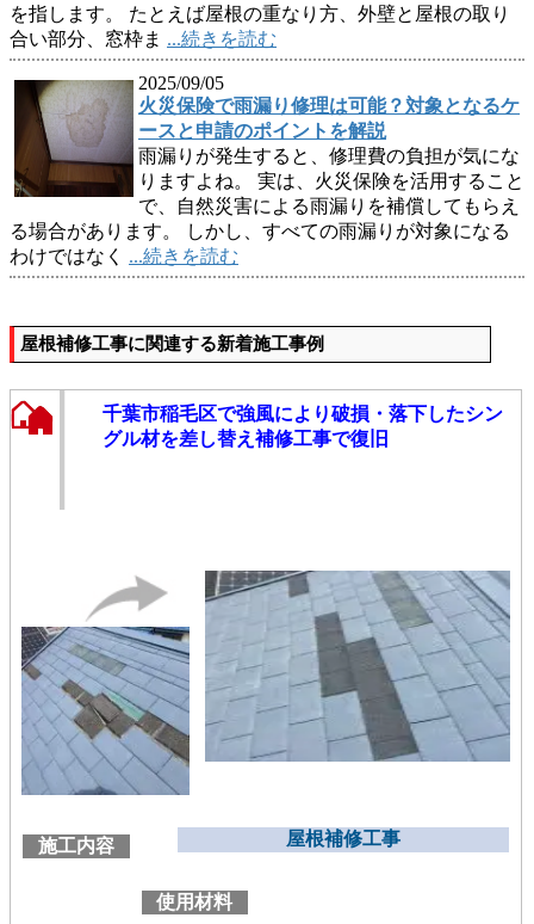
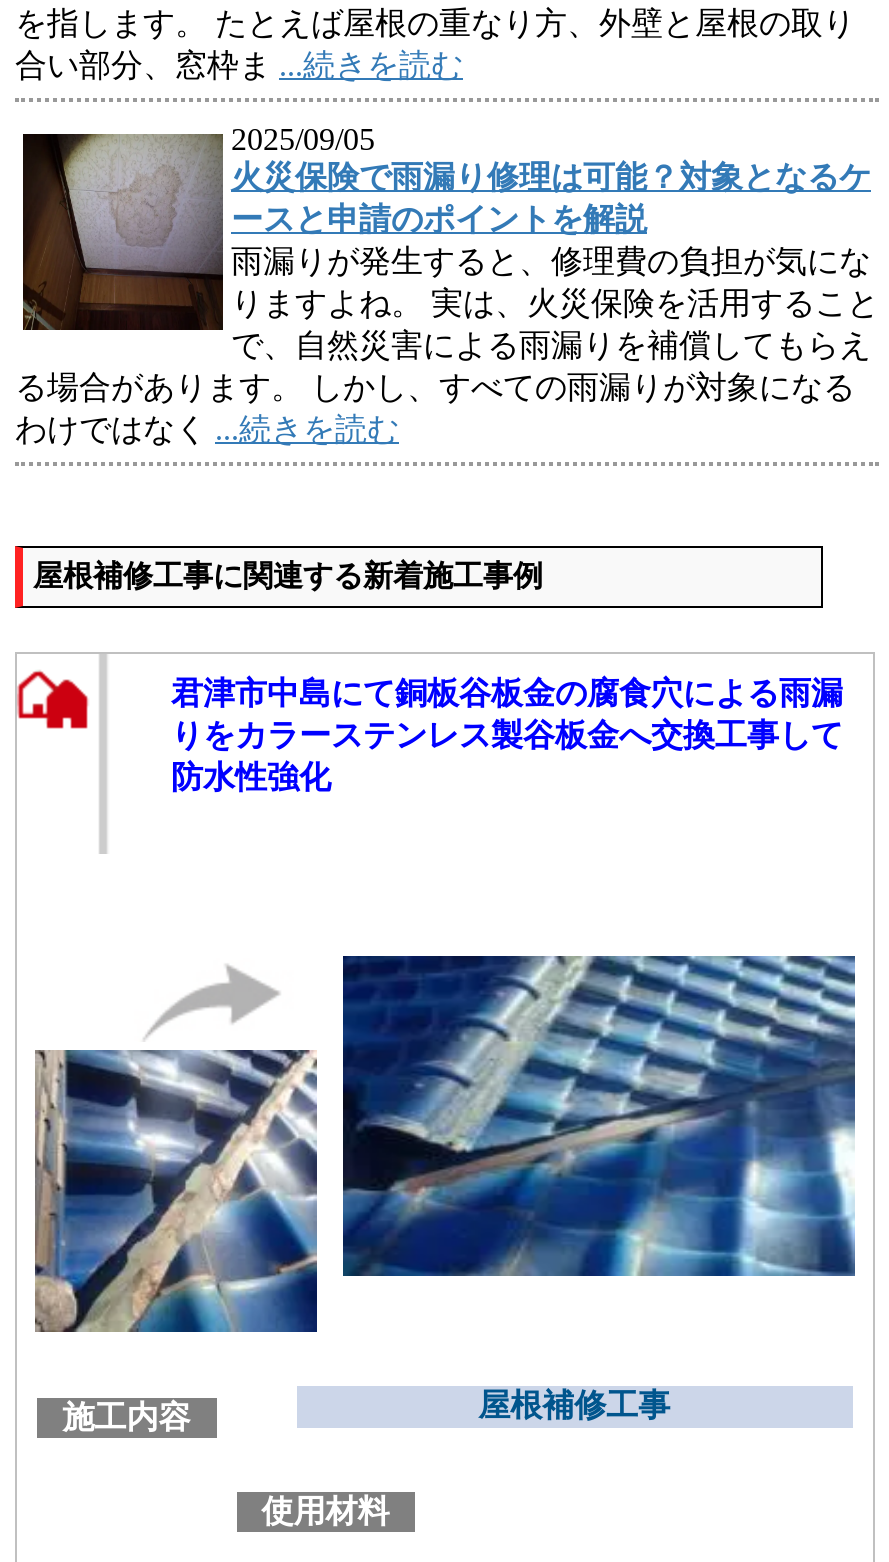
- 千葉市稲毛区で強風により破損・落下したシン
- グル材を差し替え補修工事で復旧
+ 君津市中島にて銅板谷板金の腐食穴による雨漏
+ りをカラーステンレス製谷板金へ交換工事して
+ 防水性強化

- [image]
+ [image]

- [image]
+ [image]
